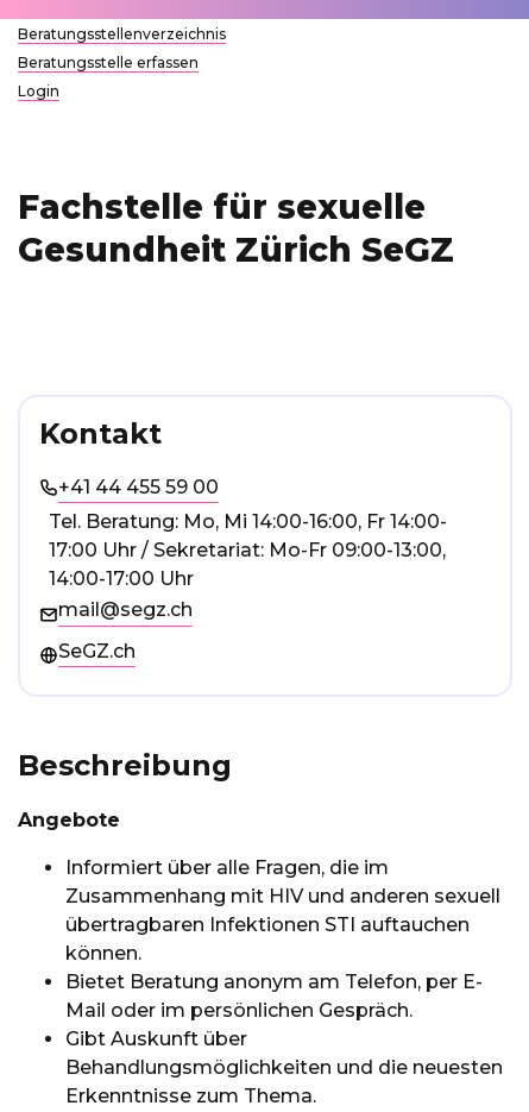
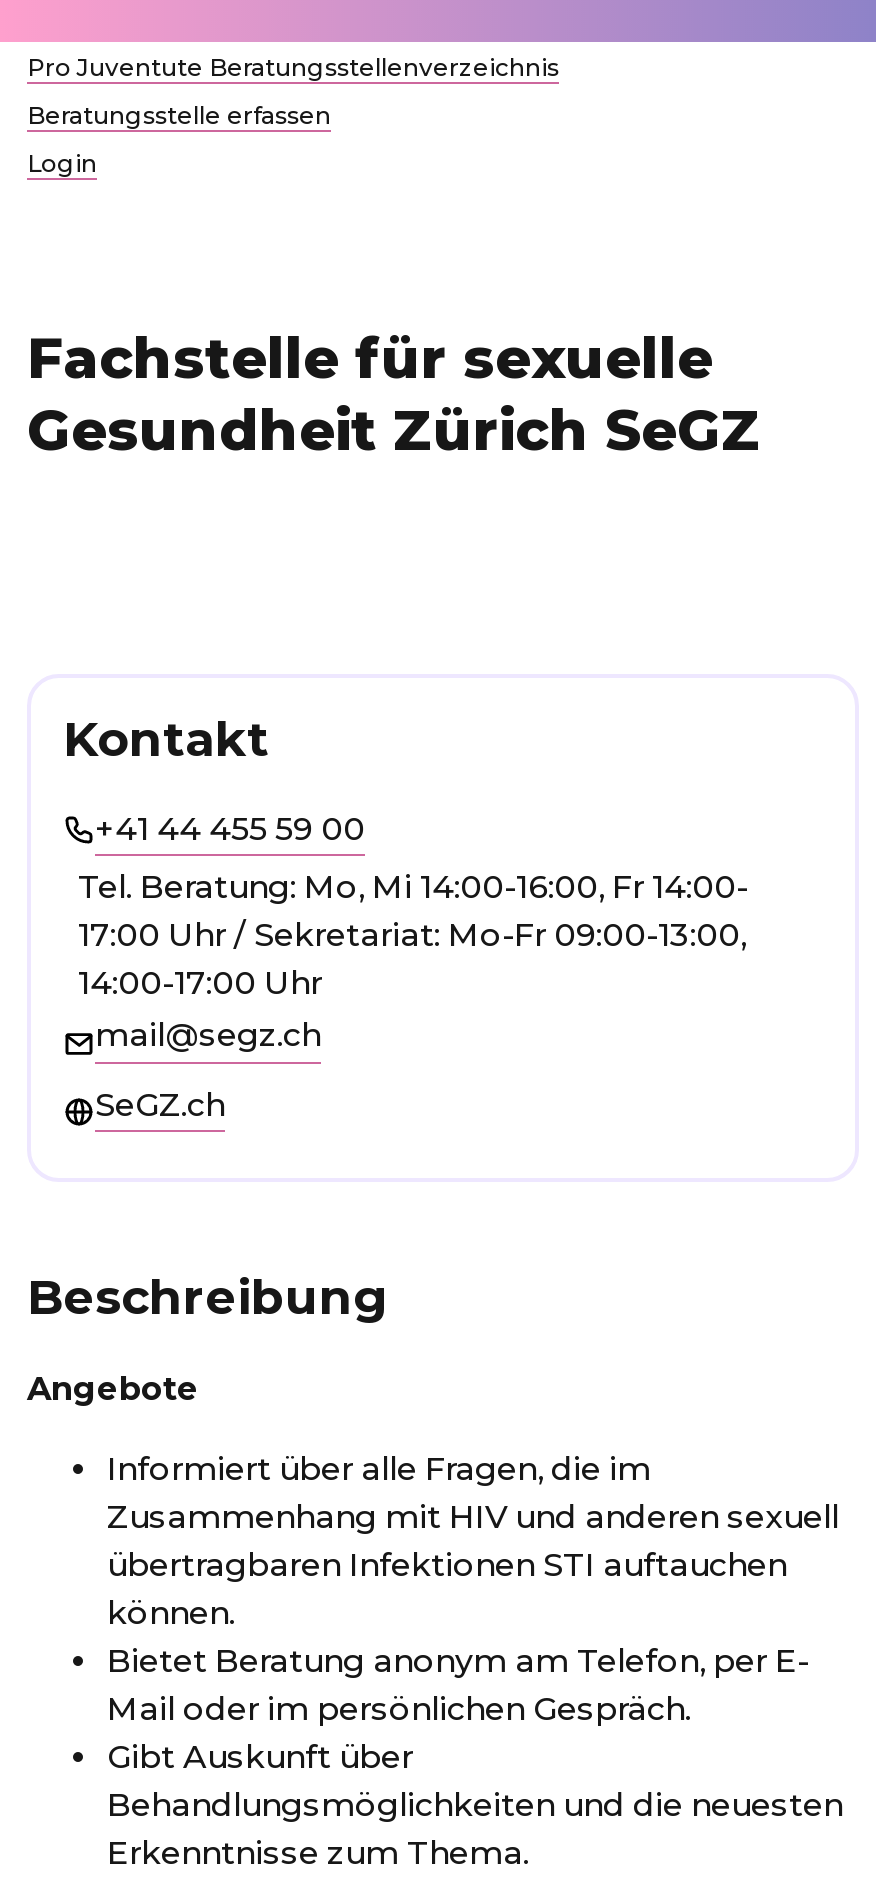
- Beratungsstellenverzeichnis
+ Pro Juventute Beratungsstellenverzeichnis
